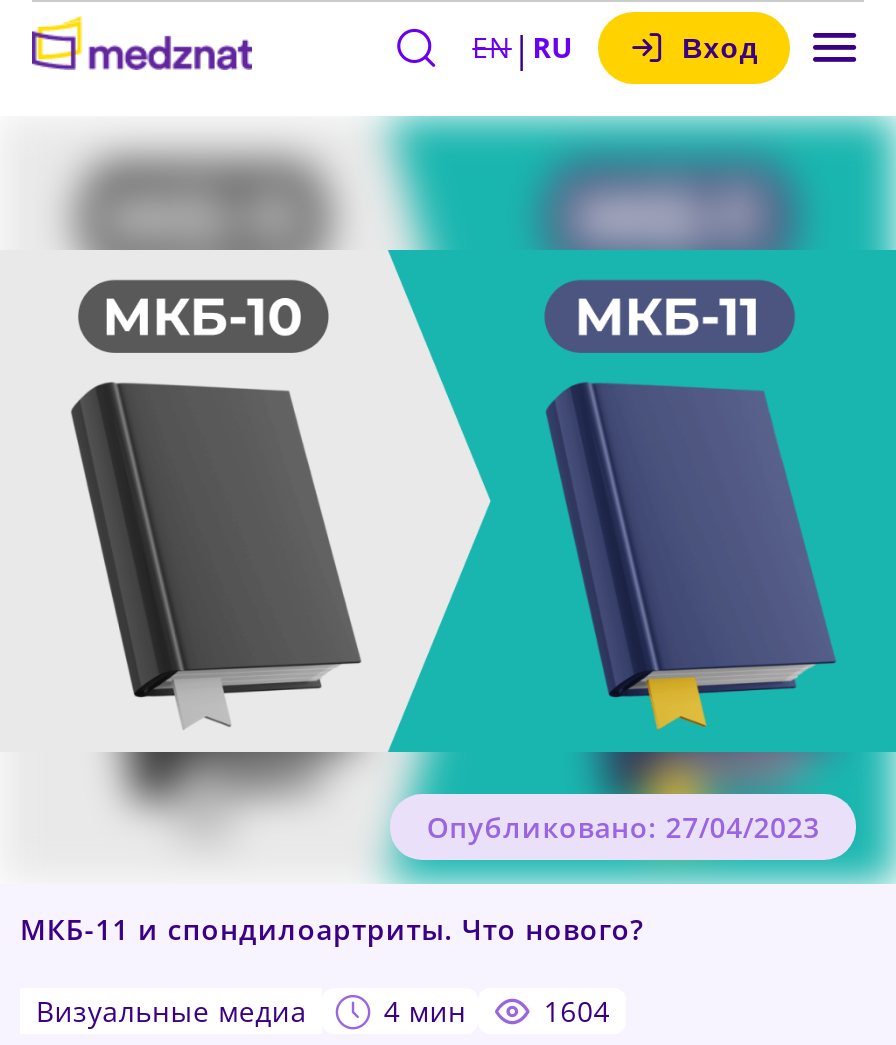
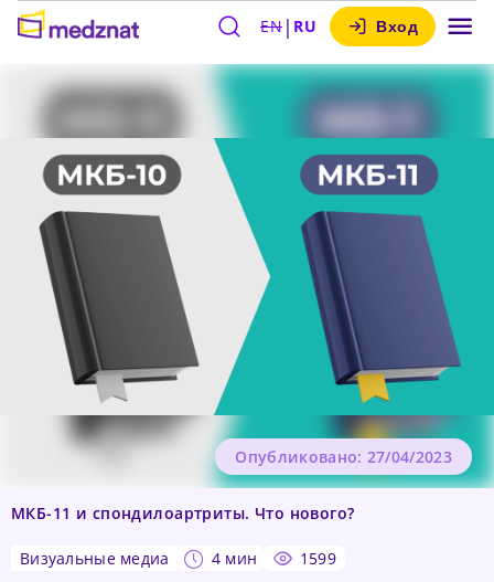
- 1604
+ 1599
